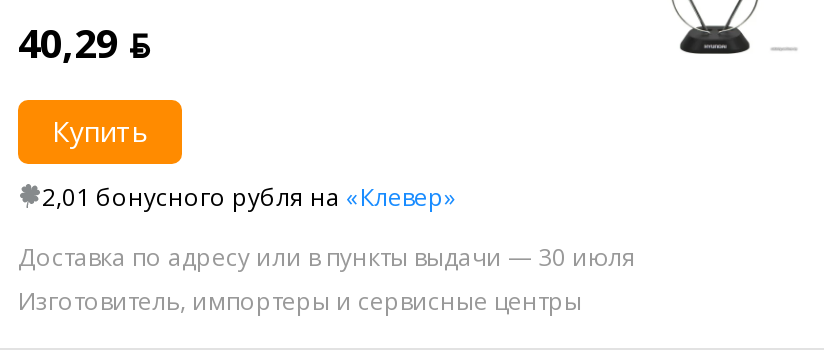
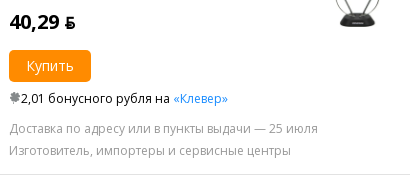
- Доставка по адресу или в пункты выдачи — 30 июля
+ Доставка по адресу или в пункты выдачи — 25 июля
